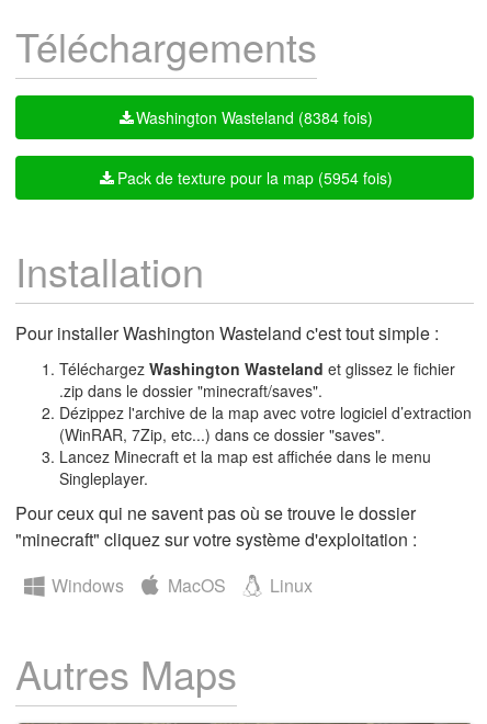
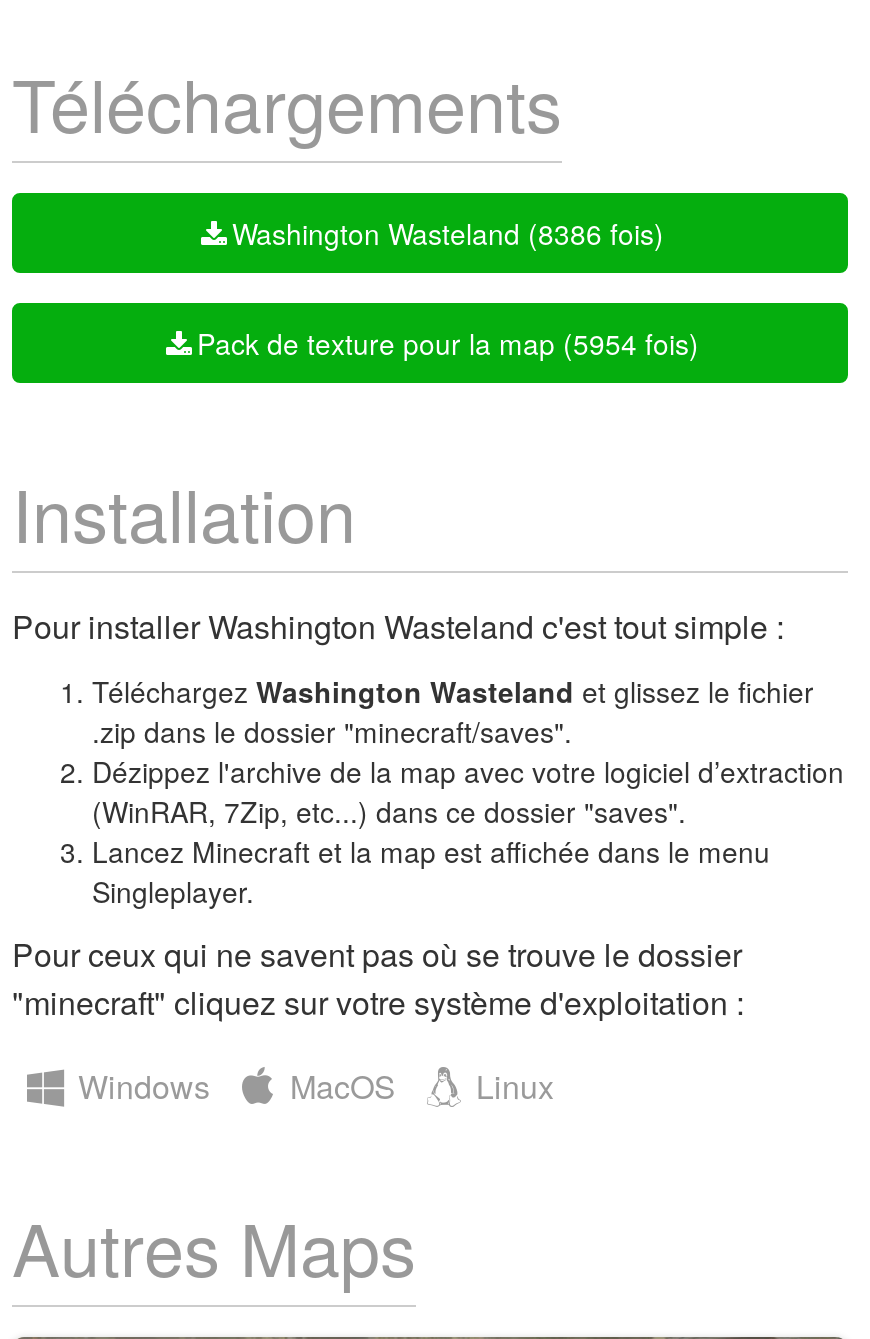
- Washington Wasteland (8384 fois)
+ Washington Wasteland (8386 fois)
